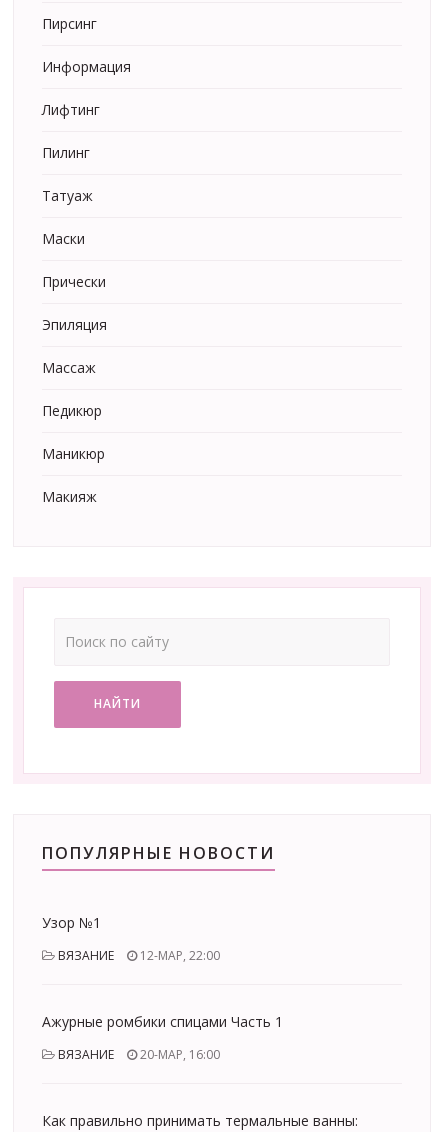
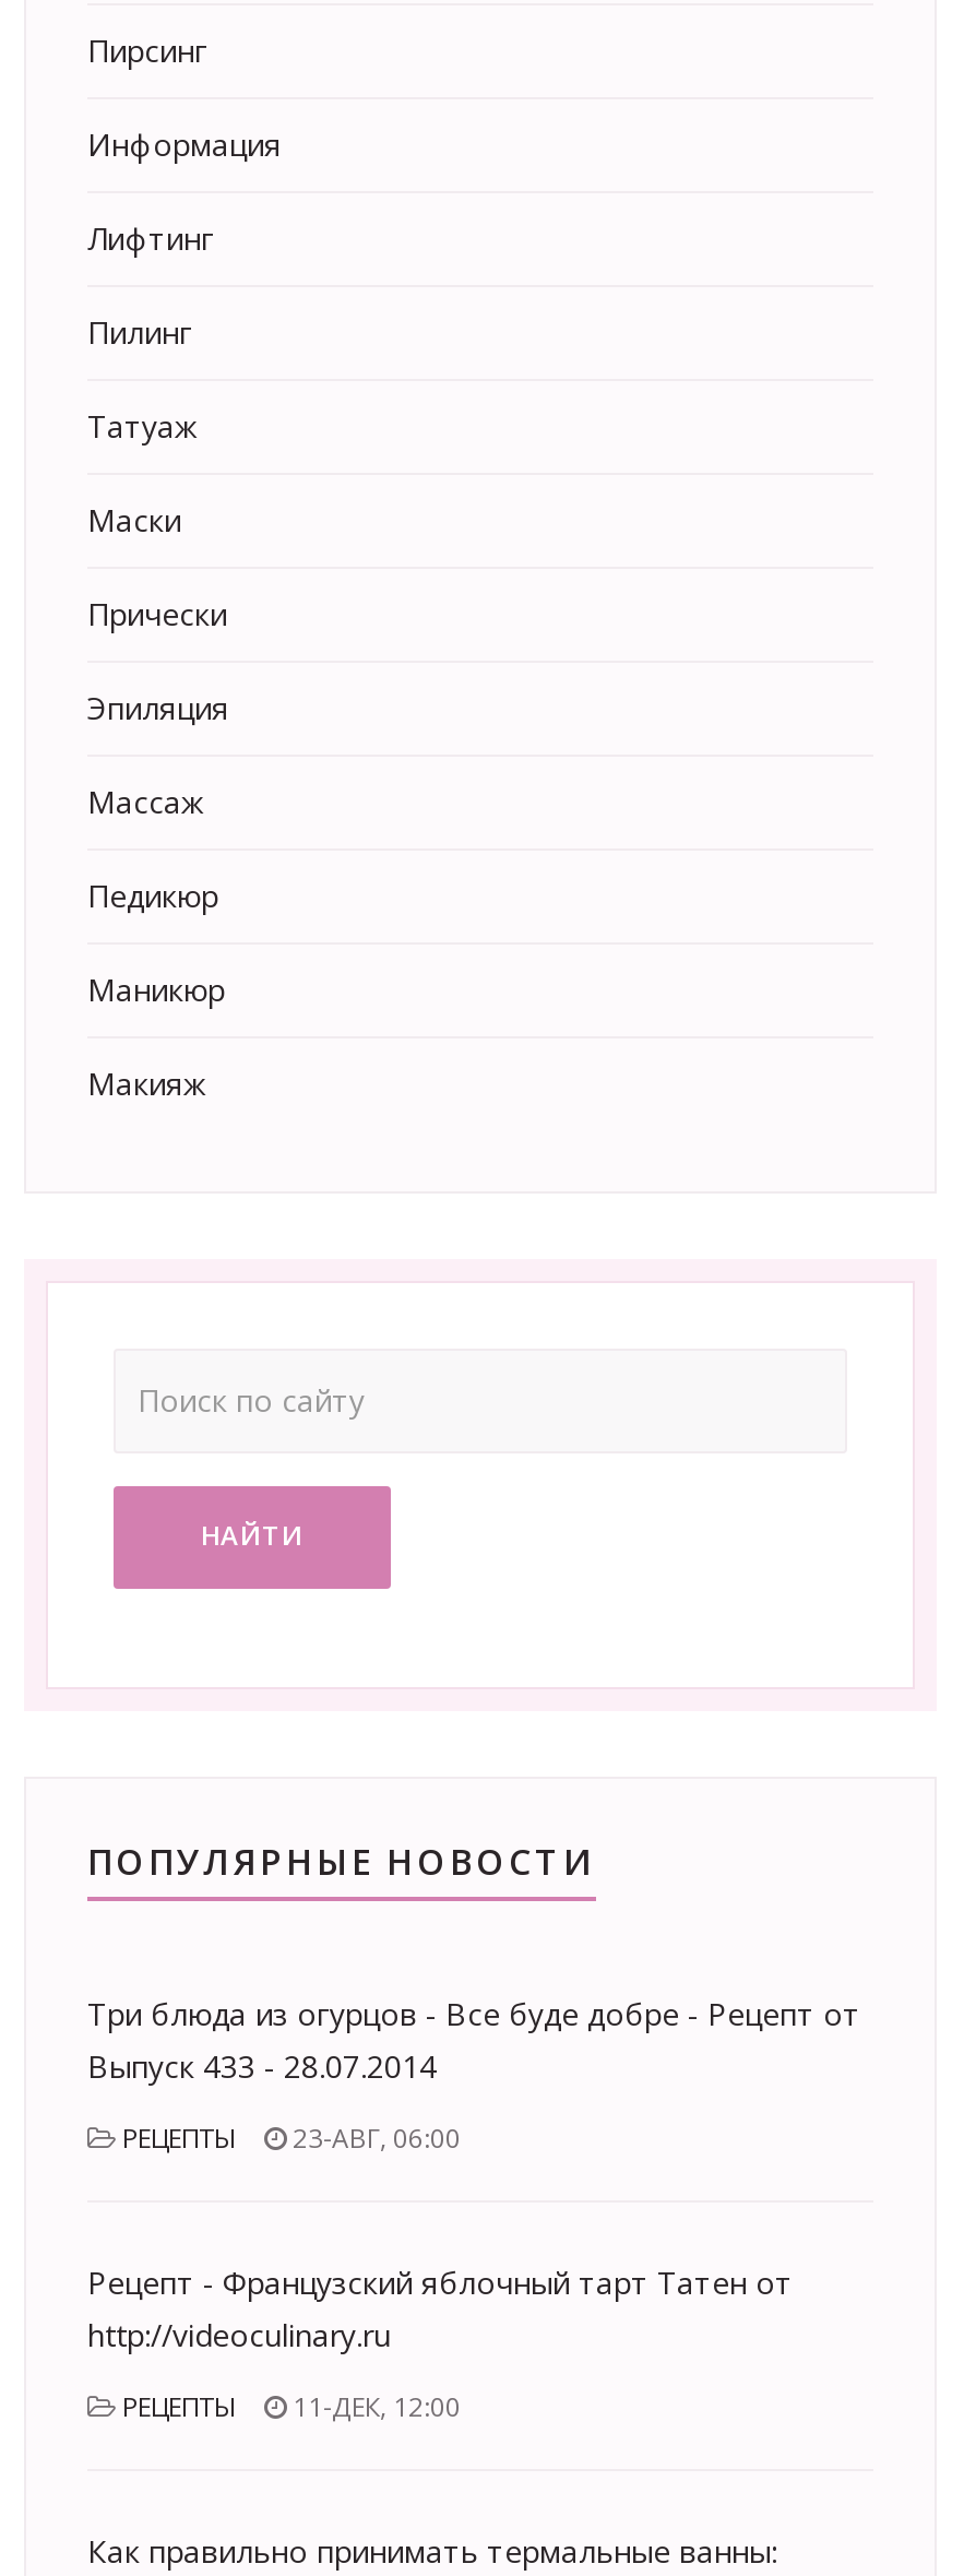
- Узор №1
+ Три блюда из огурцов - Все буде добре - Рецепт от
+ Выпуск 433 - 28.07.2014

- ВЯЗАНИЕ
- 12-МАР, 22:00
+ РЕЦЕПТЫ
+ 23-АВГ, 06:00

- Ажурные ромбики спицами Часть 1
+ Рецепт - Французский яблочный тарт Татен от
+ http://videoculinary.ru

- ВЯЗАНИЕ
- 20-МАР, 16:00
+ РЕЦЕПТЫ
+ 11-ДЕК, 12:00
